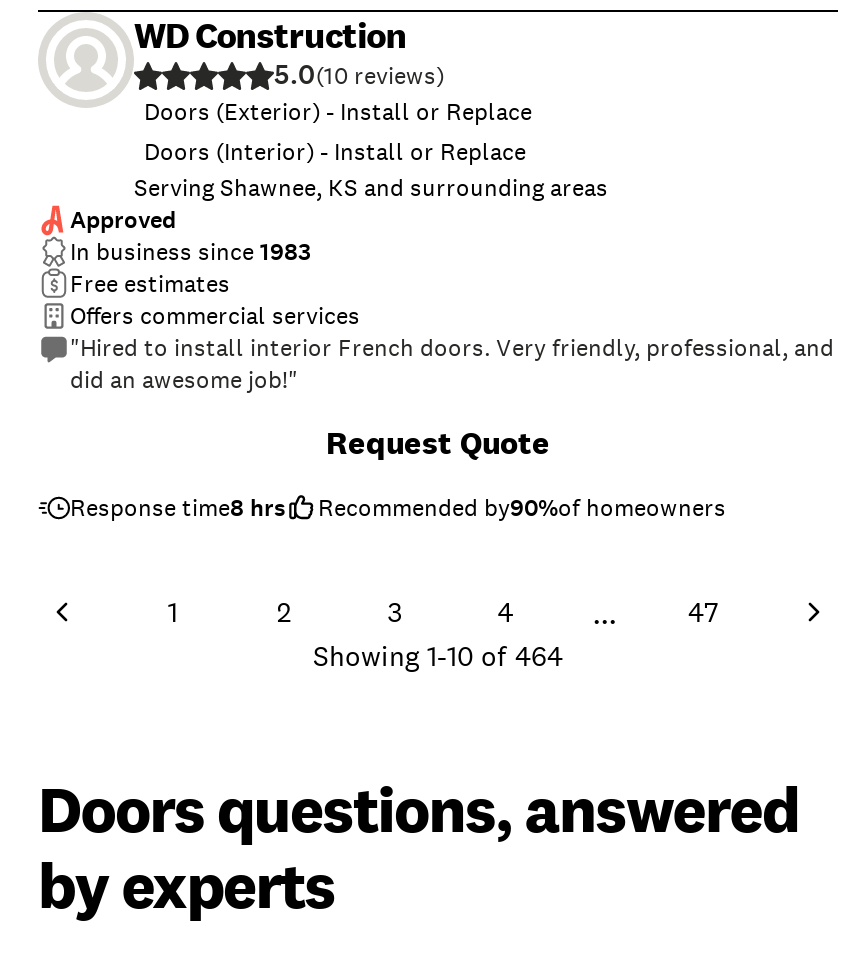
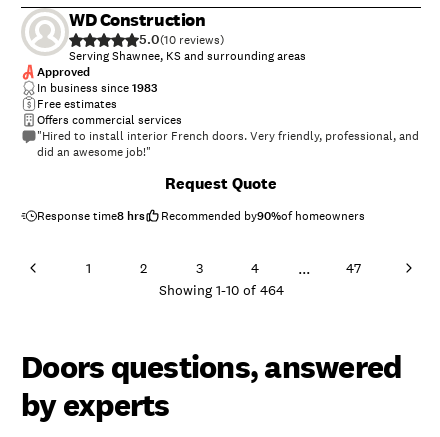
- Doors (Exterior) - Install or Replace
- Doors (Interior) - Install or Replace
